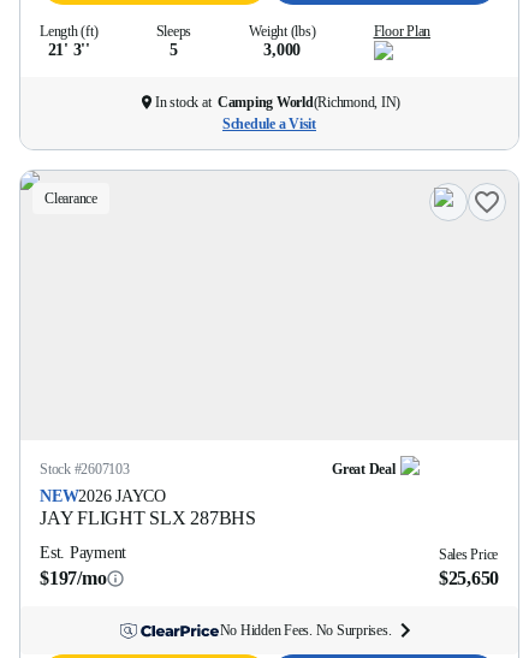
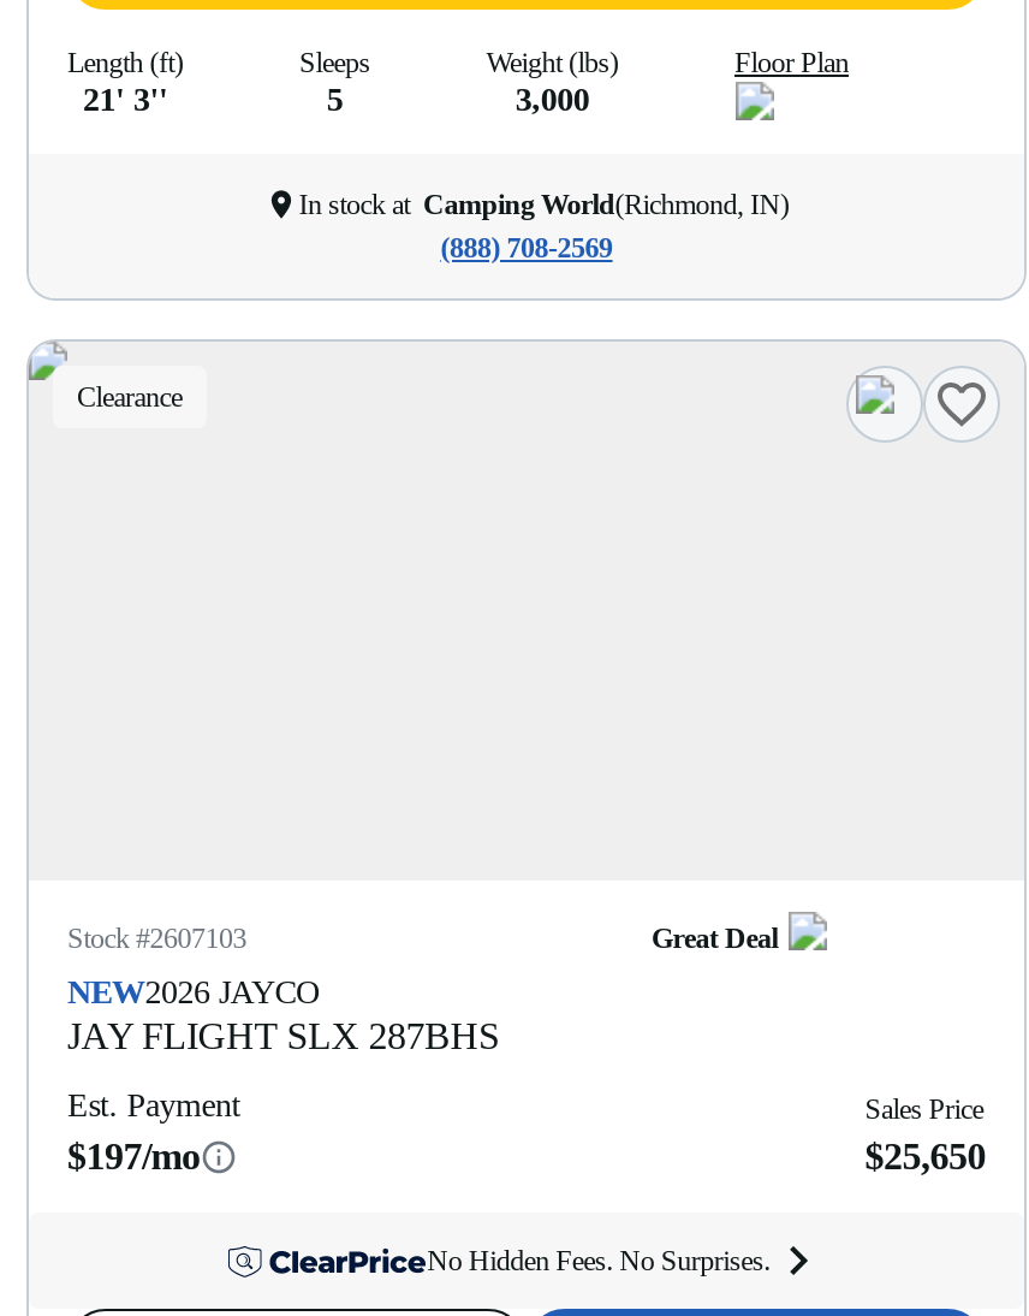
- Schedule a Visit
+ (888) 708-2569
